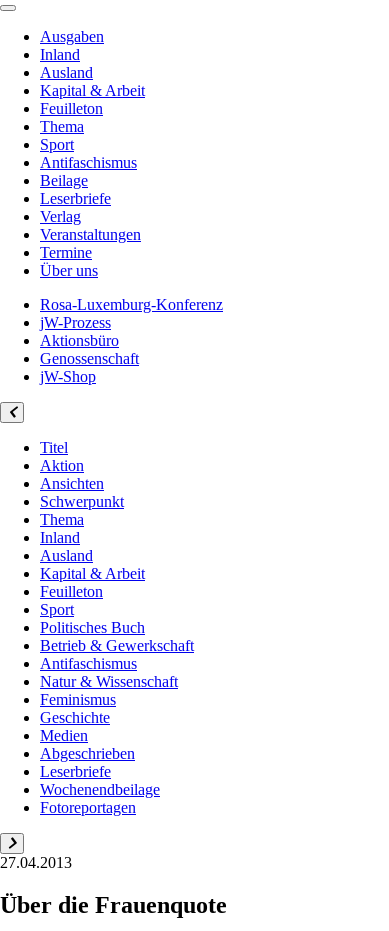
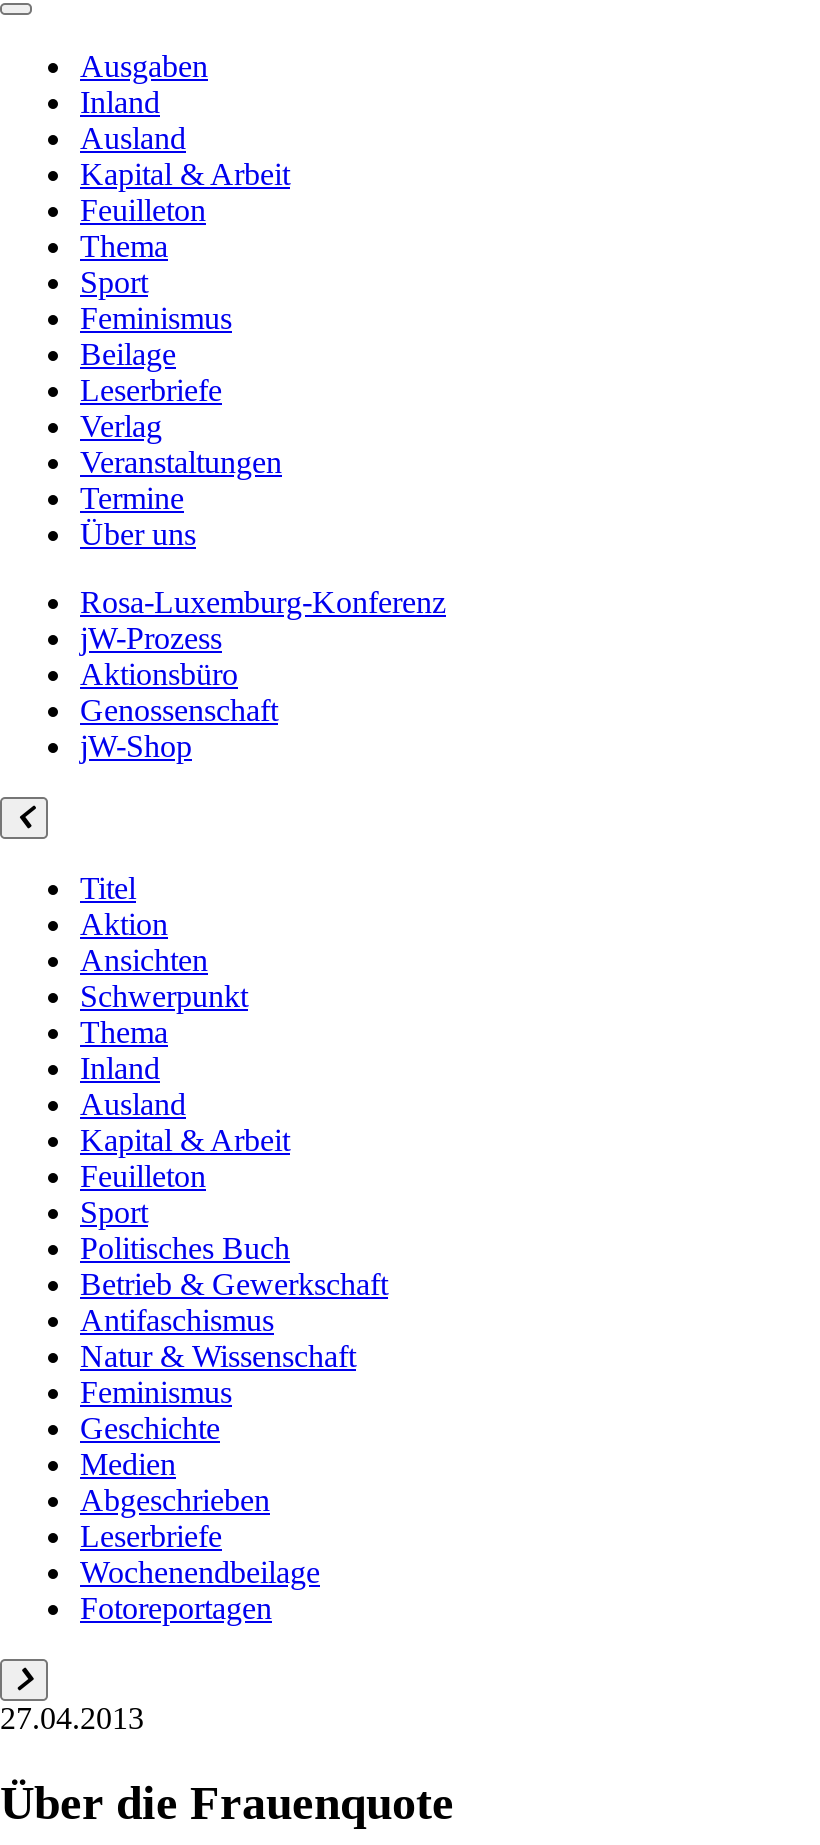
- Antifaschismus
+ Feminismus
